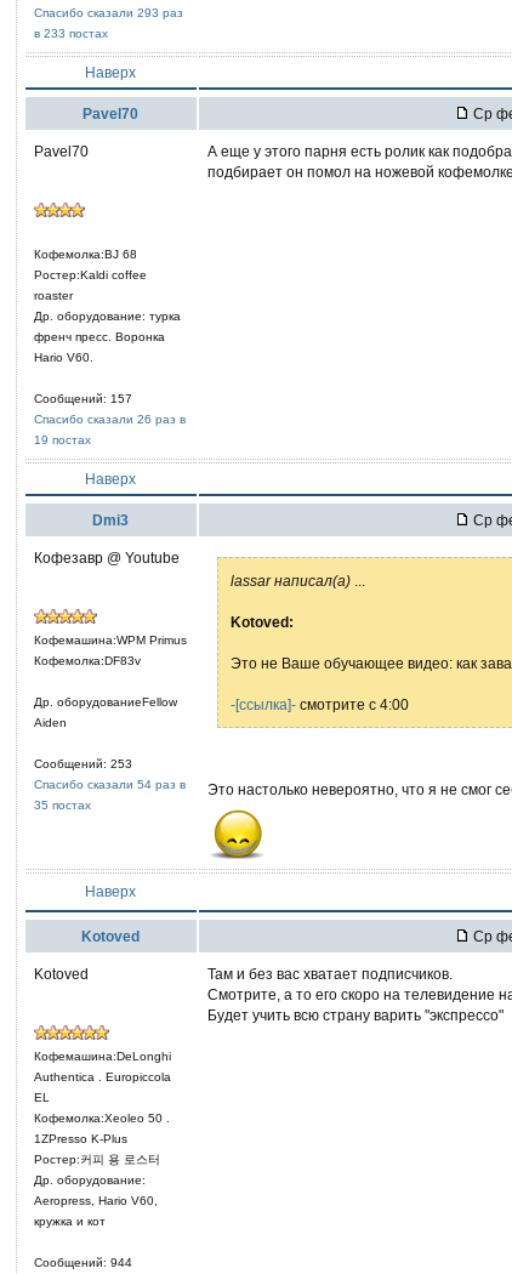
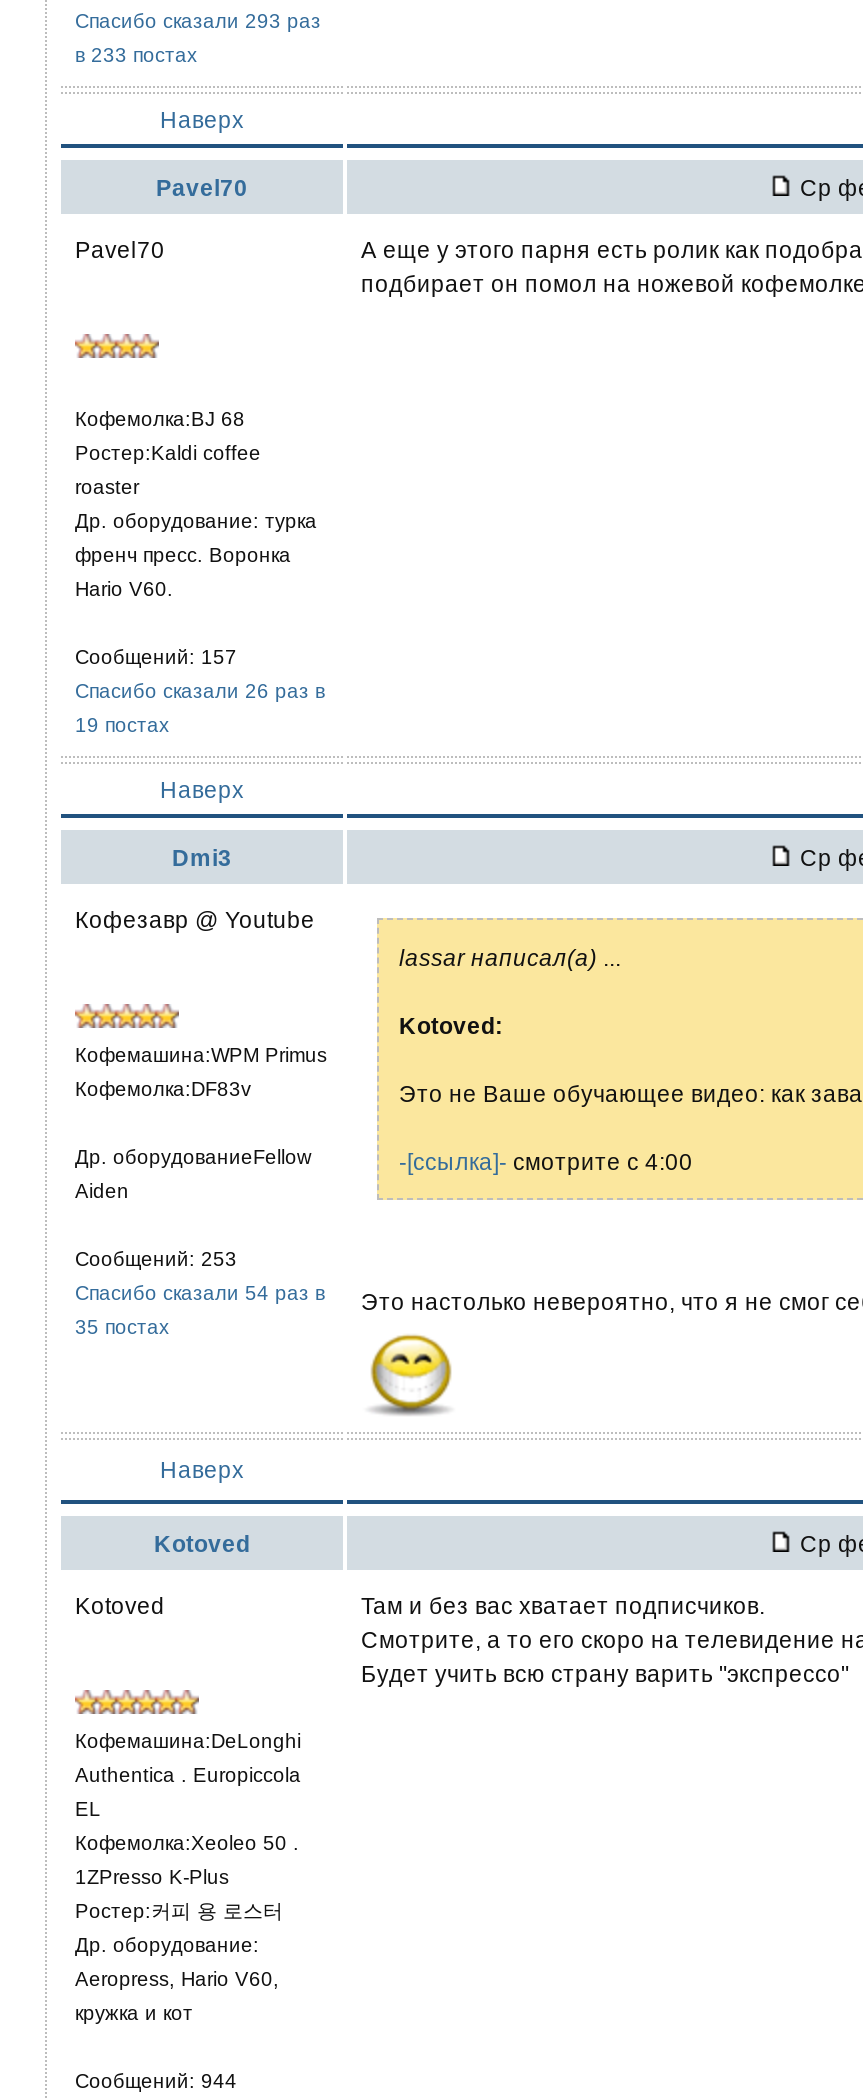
- [image]
+ [image]
